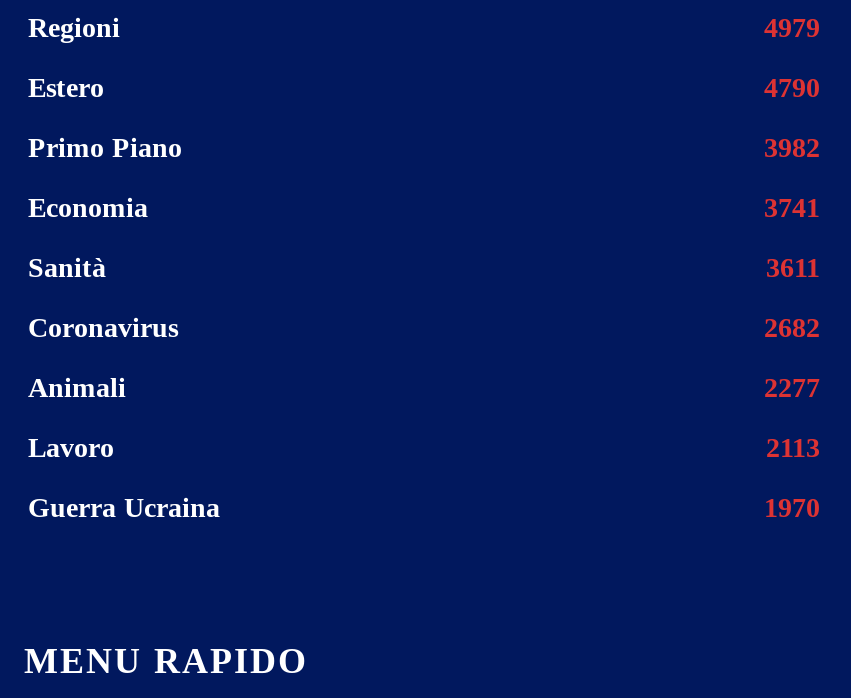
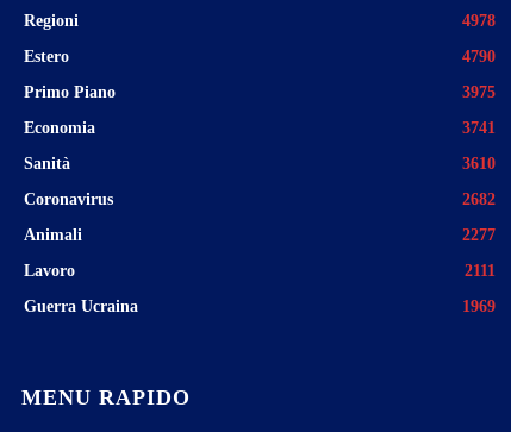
- 4979
+ 4978

- 3982
+ 3975

- 3611
+ 3610

- 2113
+ 2111

- 1970
+ 1969
